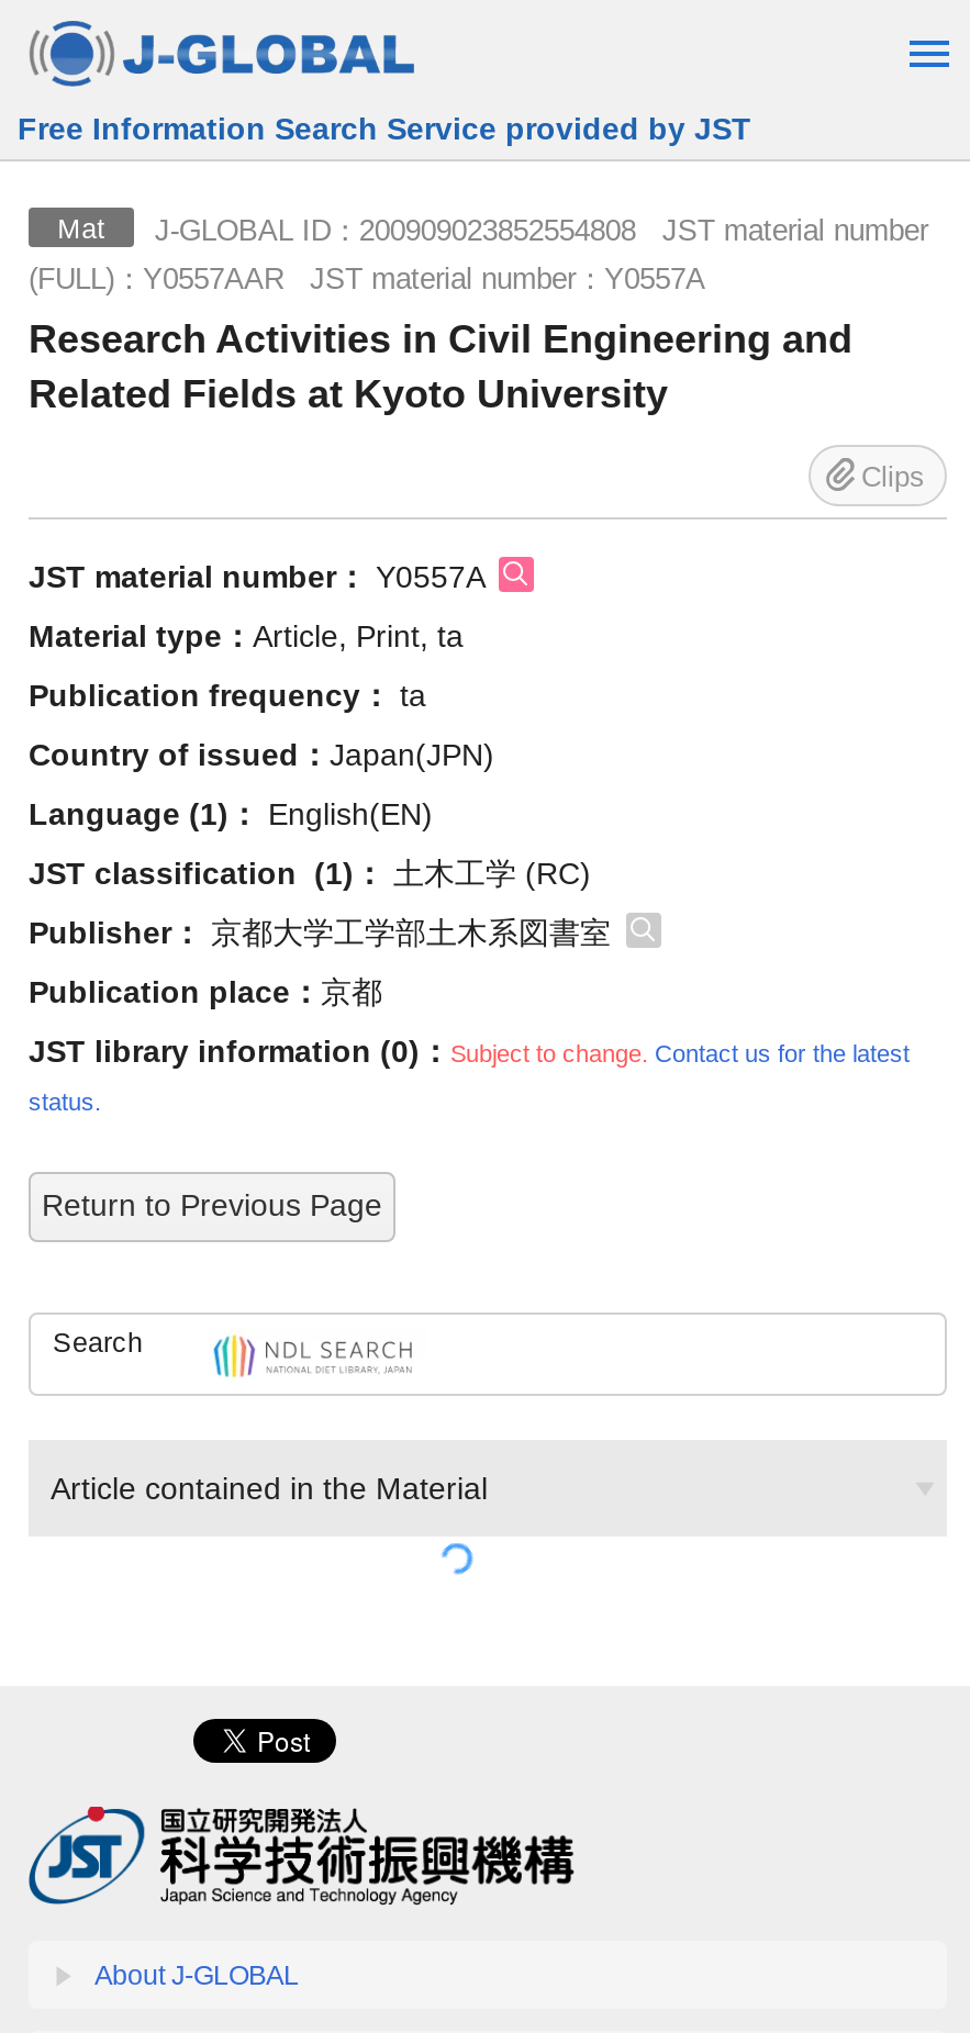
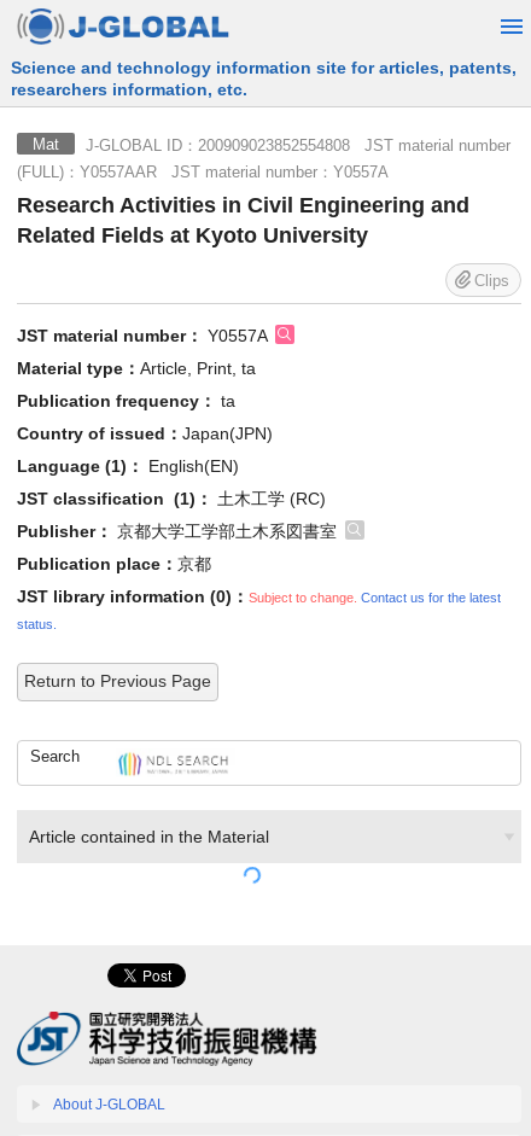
- Free Information Search Service provided by JST
+ Science and technology information site for articles, patents,
+ researchers information, etc.
